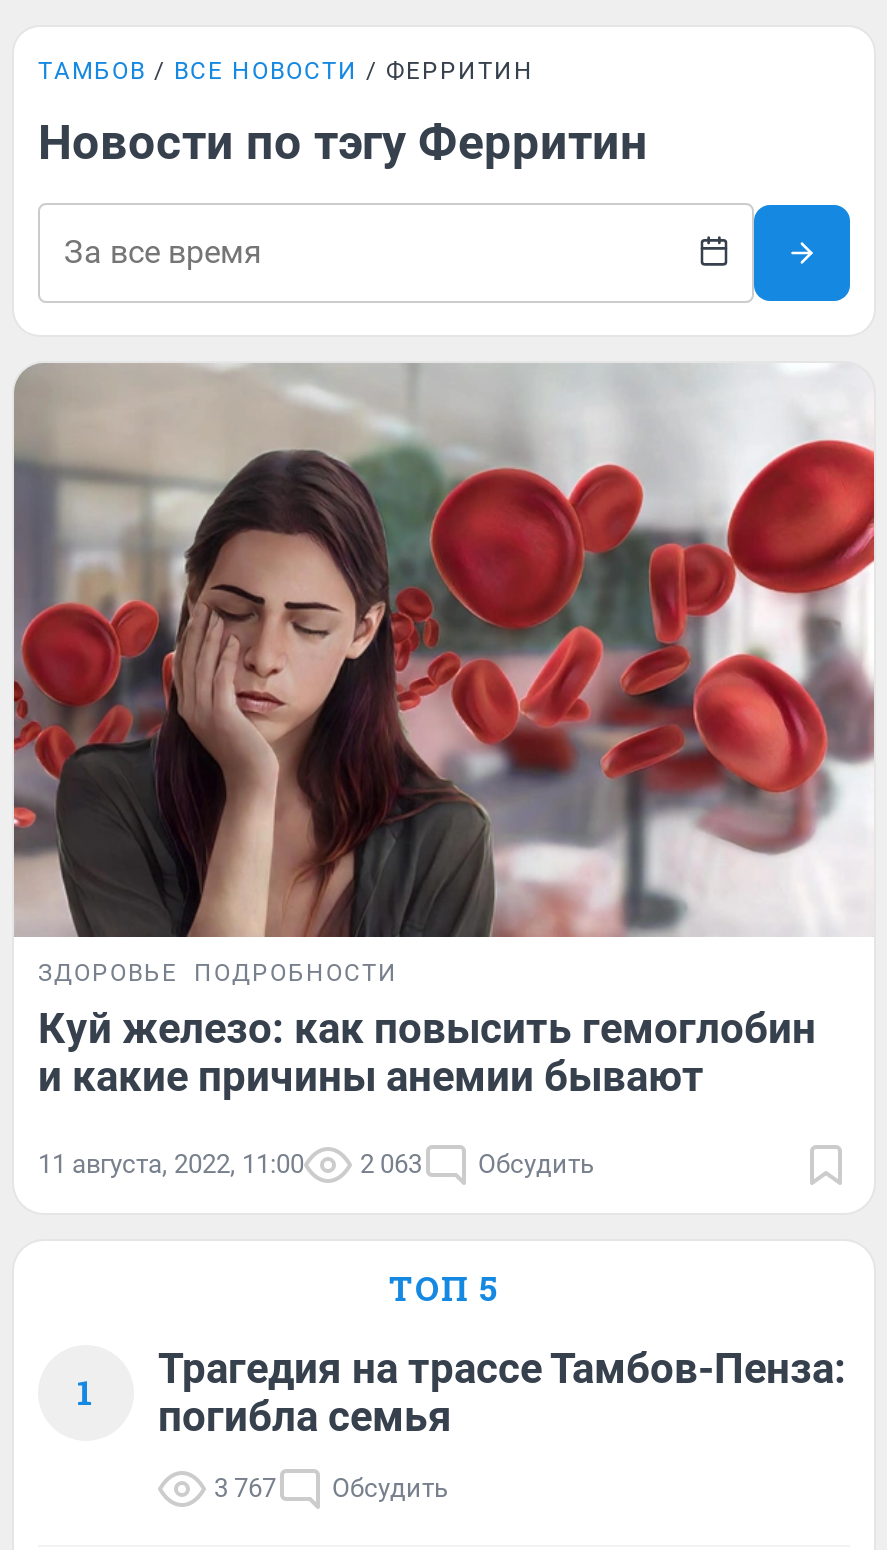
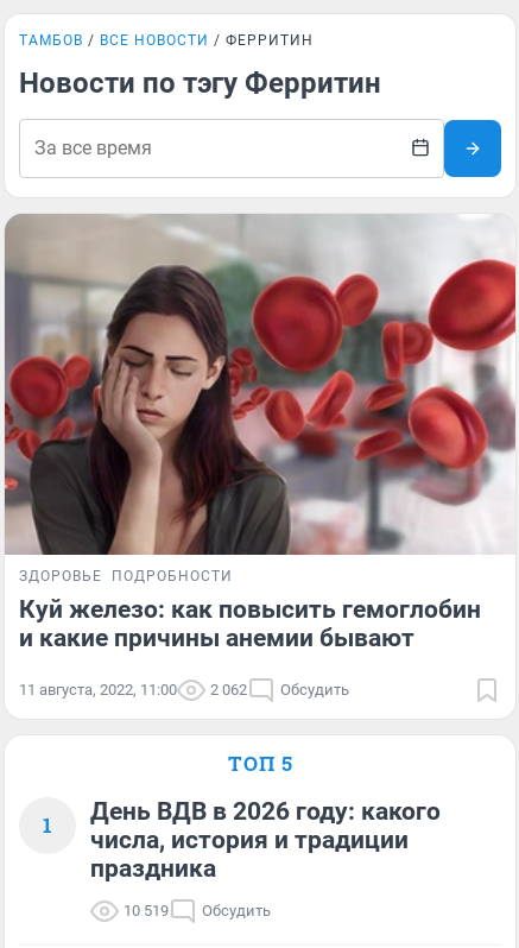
- 11 августа, 2022, 11:00 2 063 Обсудить
+ 11 августа, 2022, 11:00 2 062 Обсудить

- Трагедия на трассе Тамбов-Пенза:
- погибла семья
+ День ВДВ в 2026 году: какого
+ числа, история и традиции
+ праздника

- 3 767 Обсудить
+ 10 519 Обсудить
